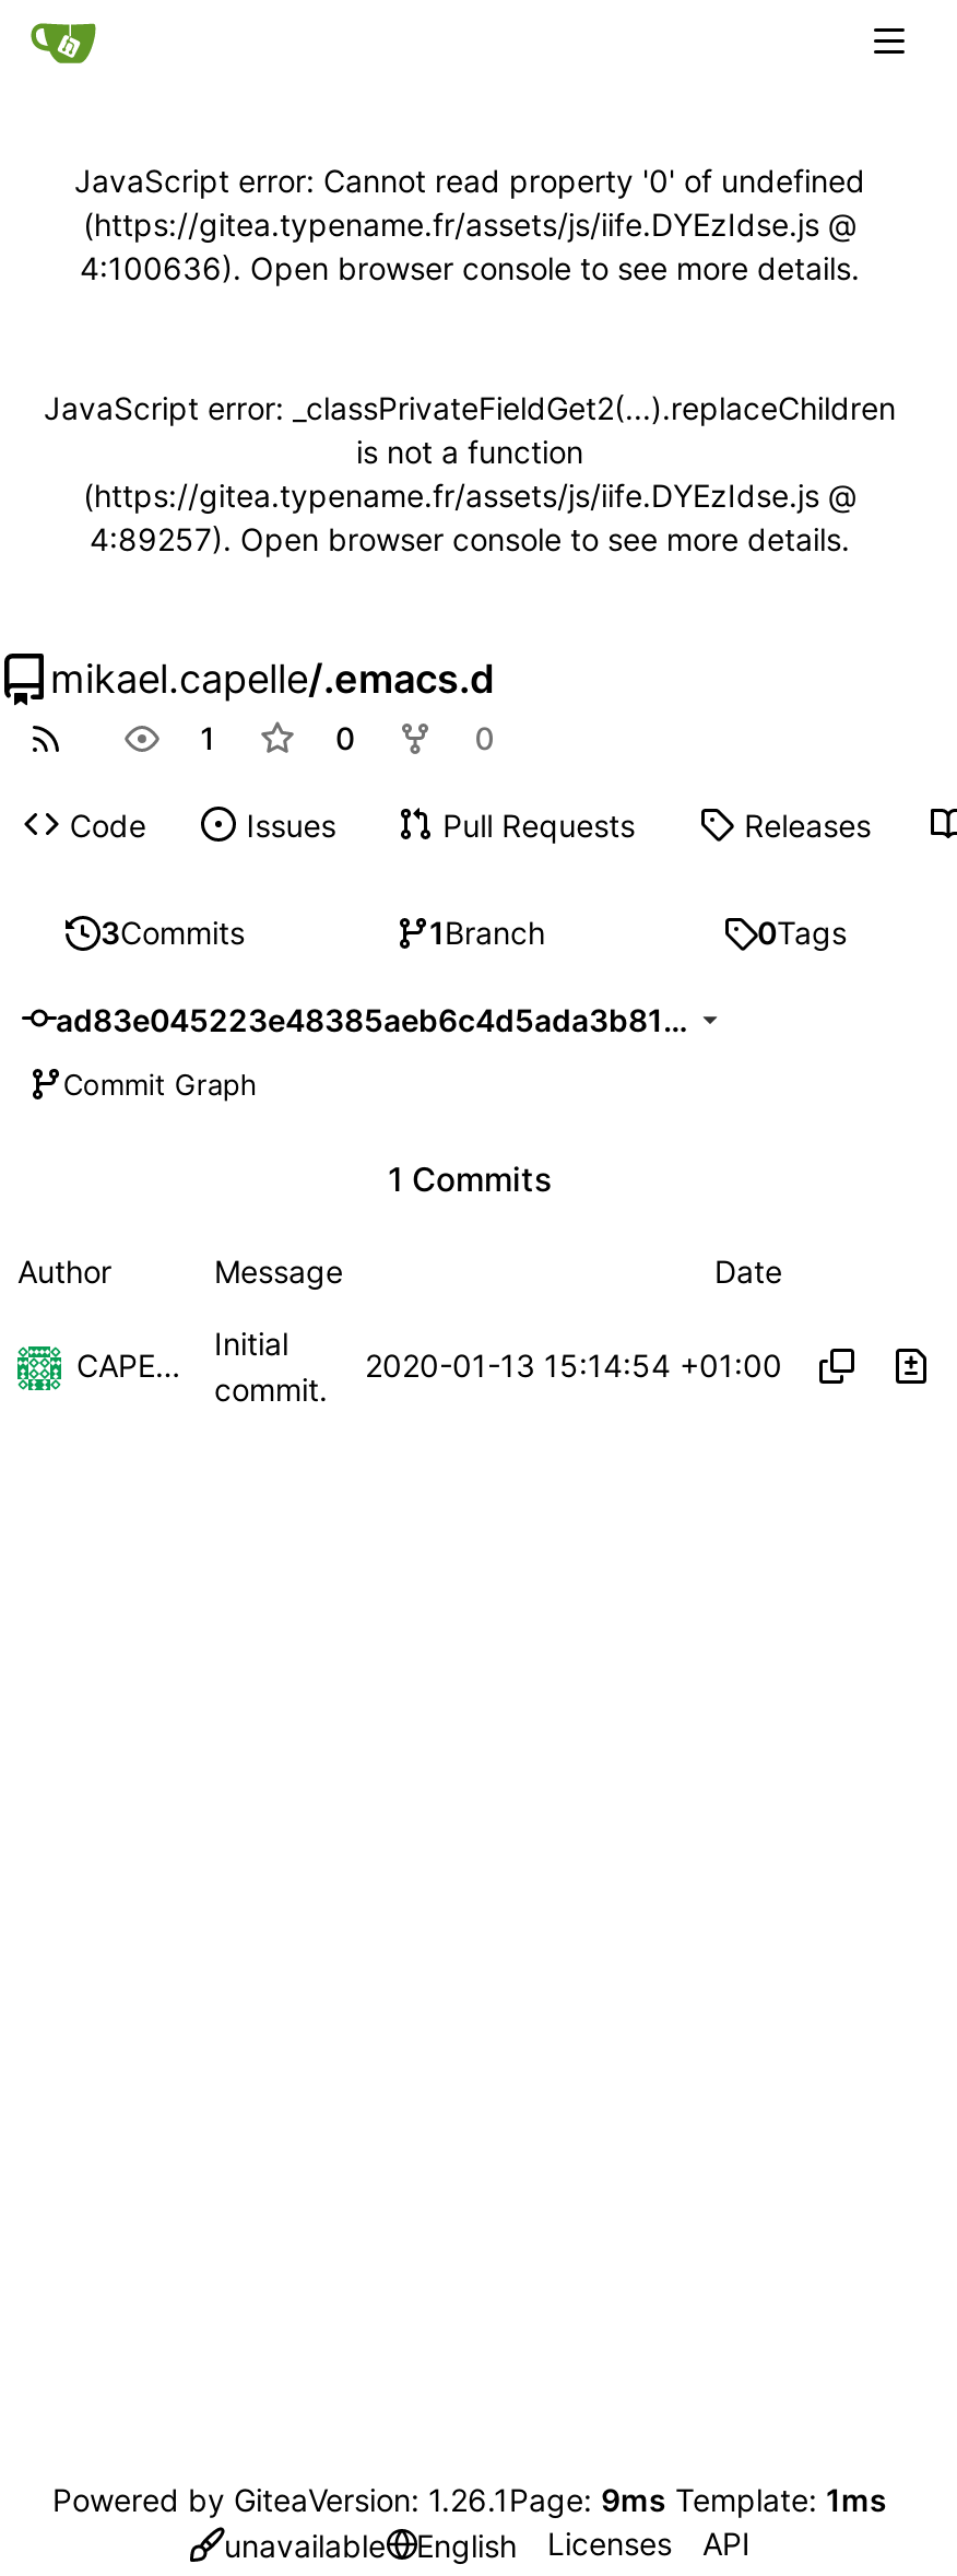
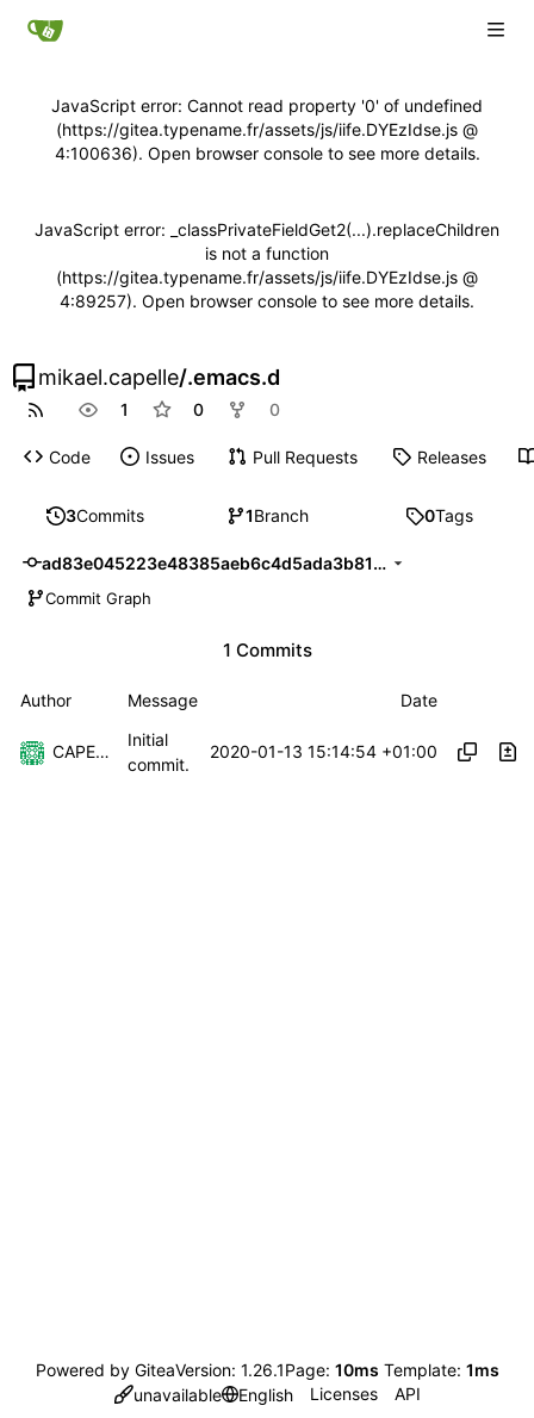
- Powered by GiteaVersion: 1.26.1 Page: 9ms Template: 1ms
+ Powered by GiteaVersion: 1.26.1 Page: 10ms Template: 1ms
